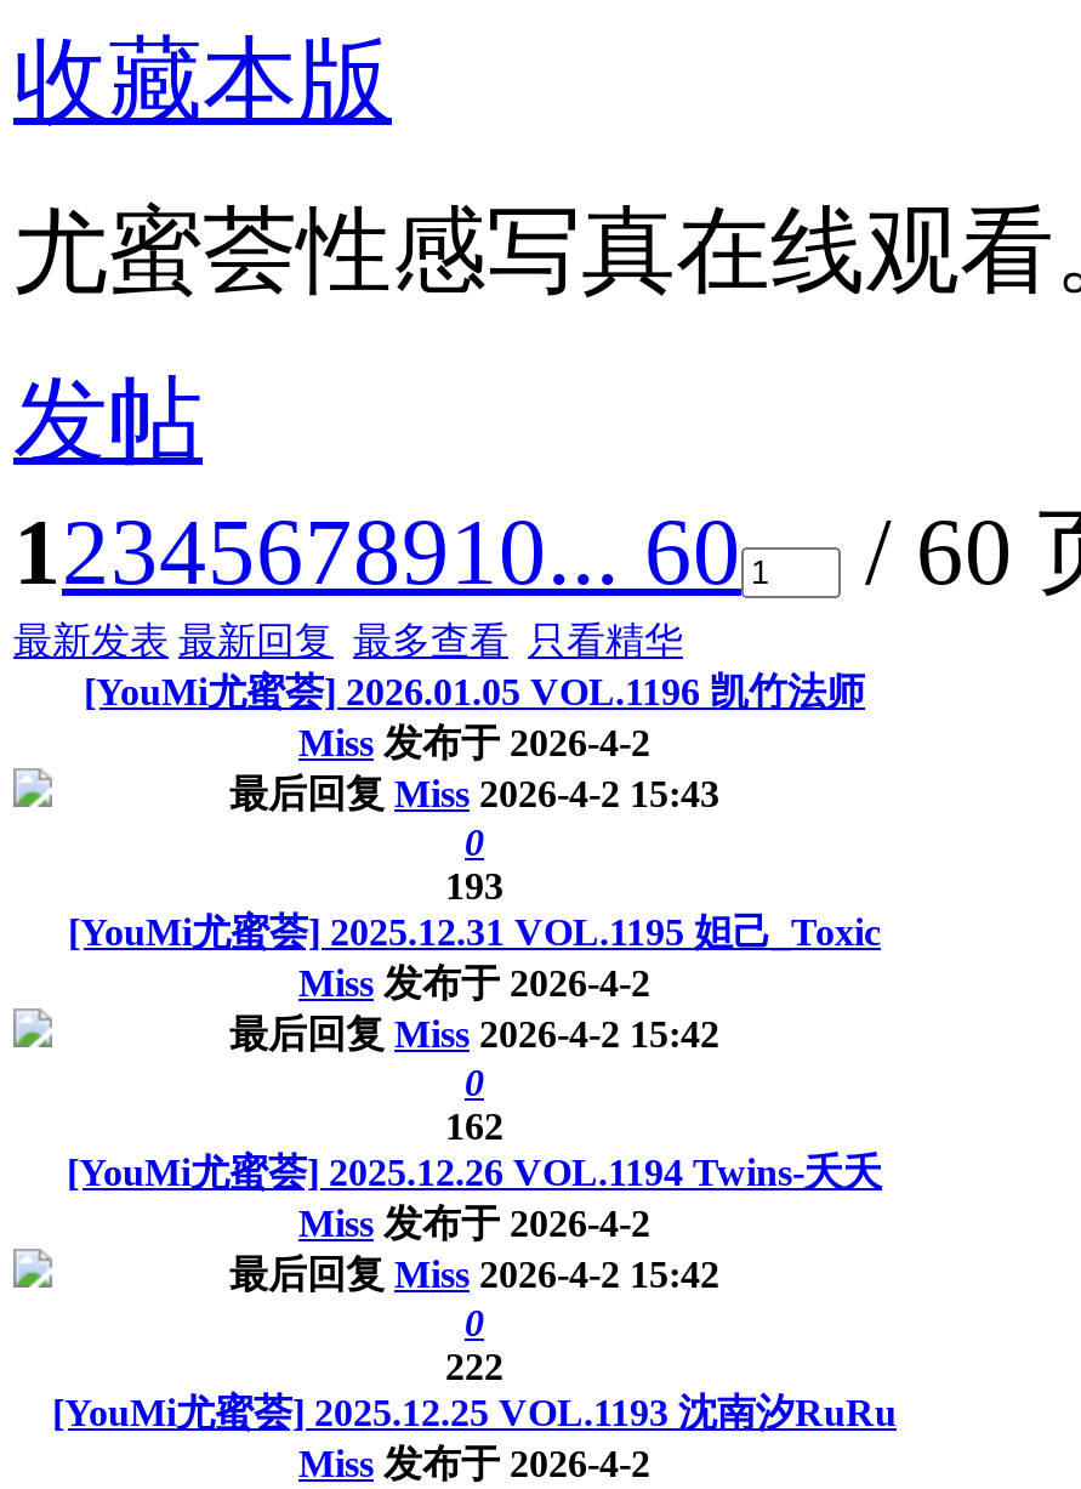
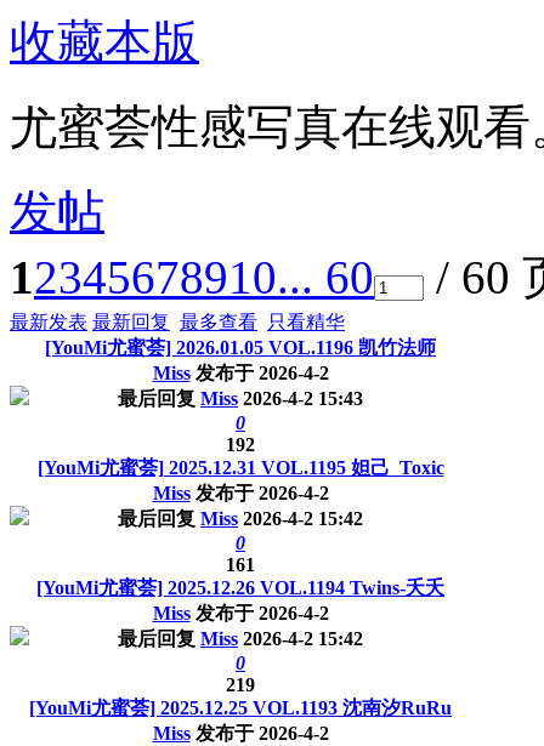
- 193
+ 192

- 162
+ 161

- 222
+ 219
